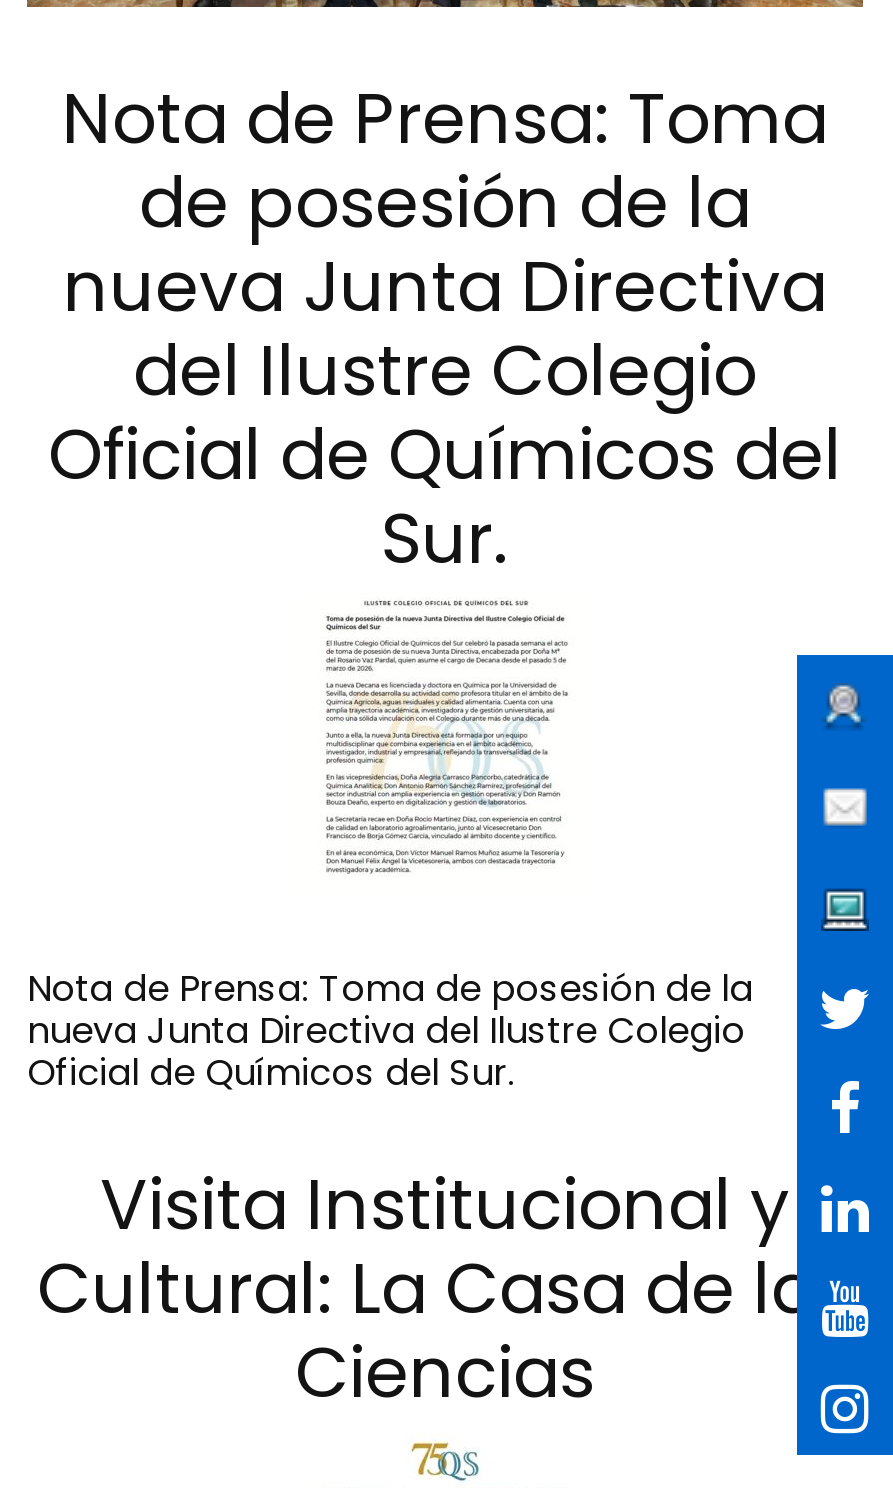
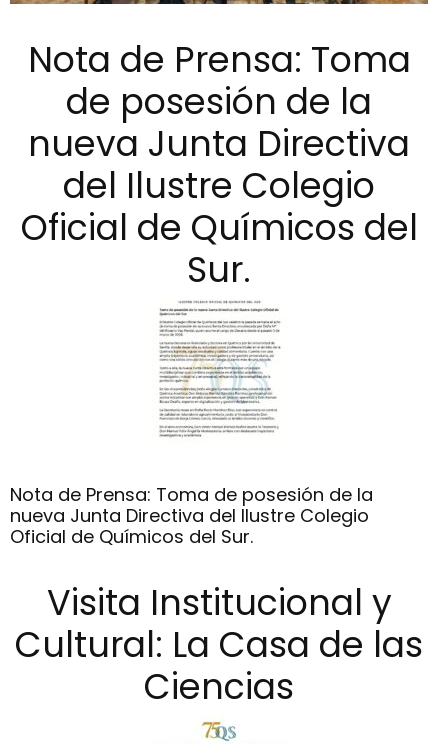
- [image]
